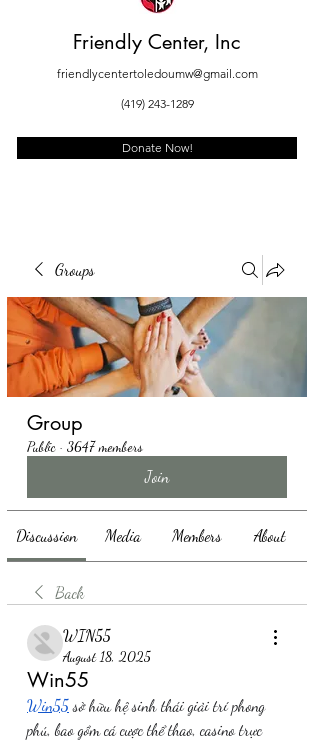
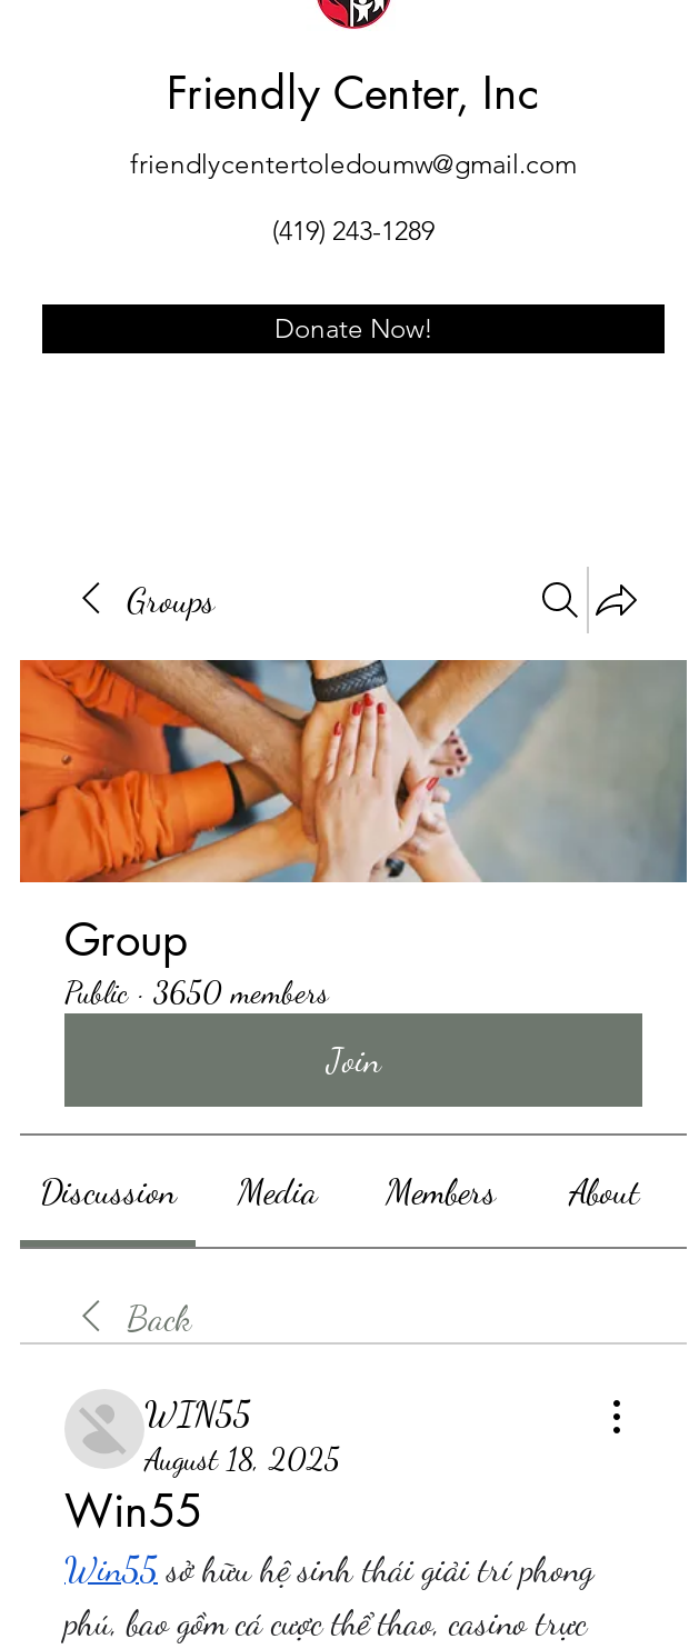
- Public · 3647 members
+ Public · 3650 members
